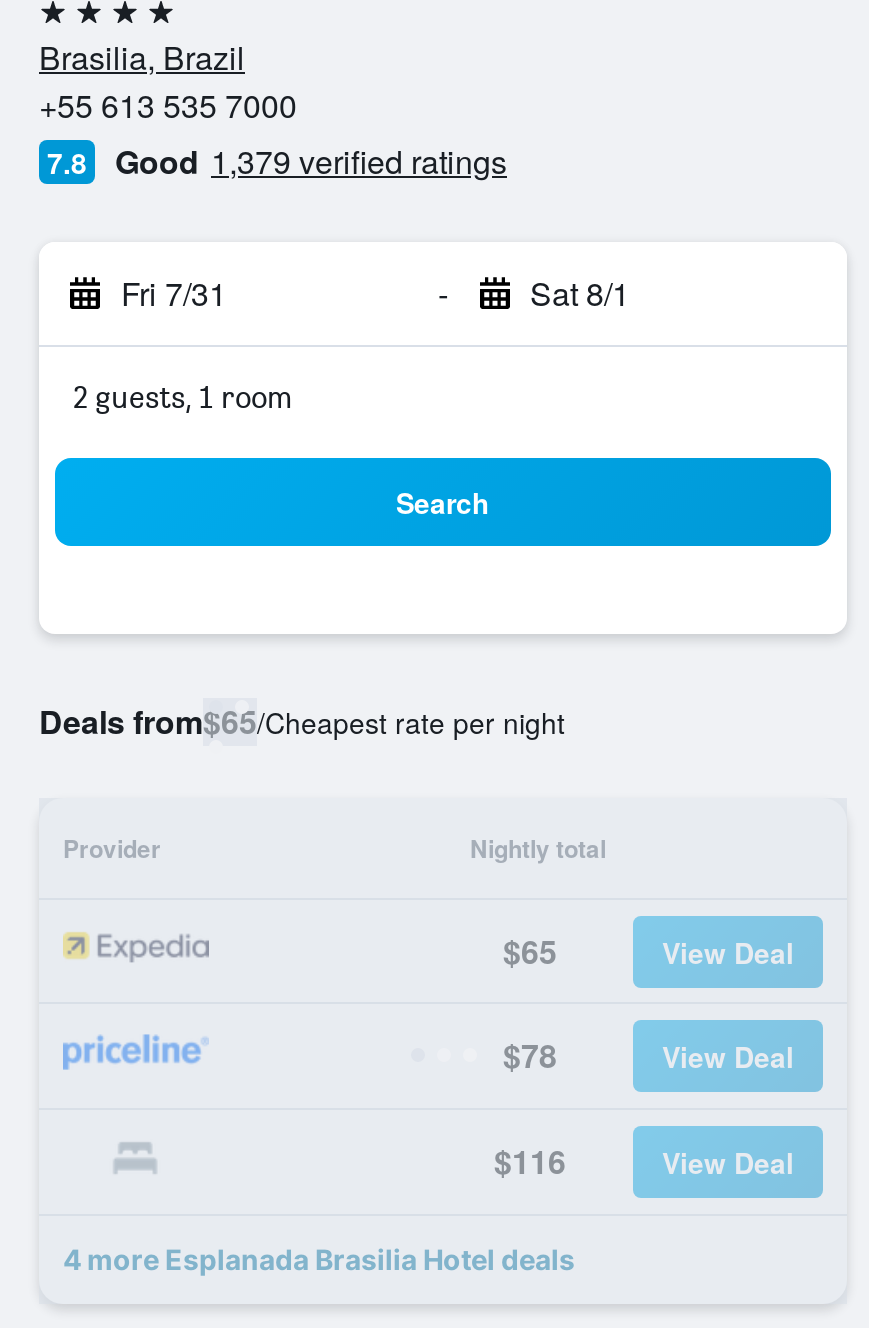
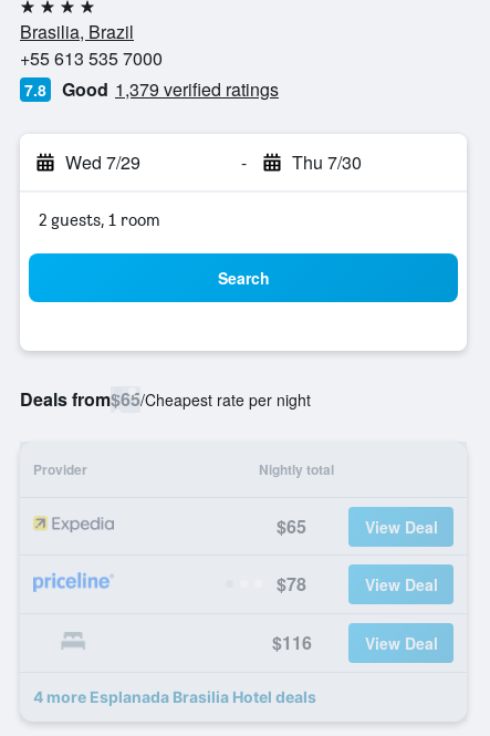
- Fri 7/31
+ Wed 7/29

- Sat 8/1
+ Thu 7/30
